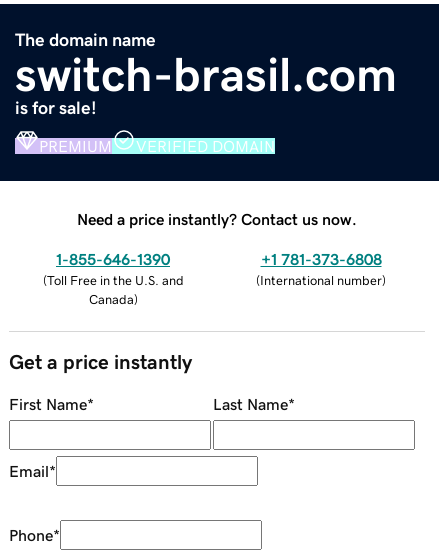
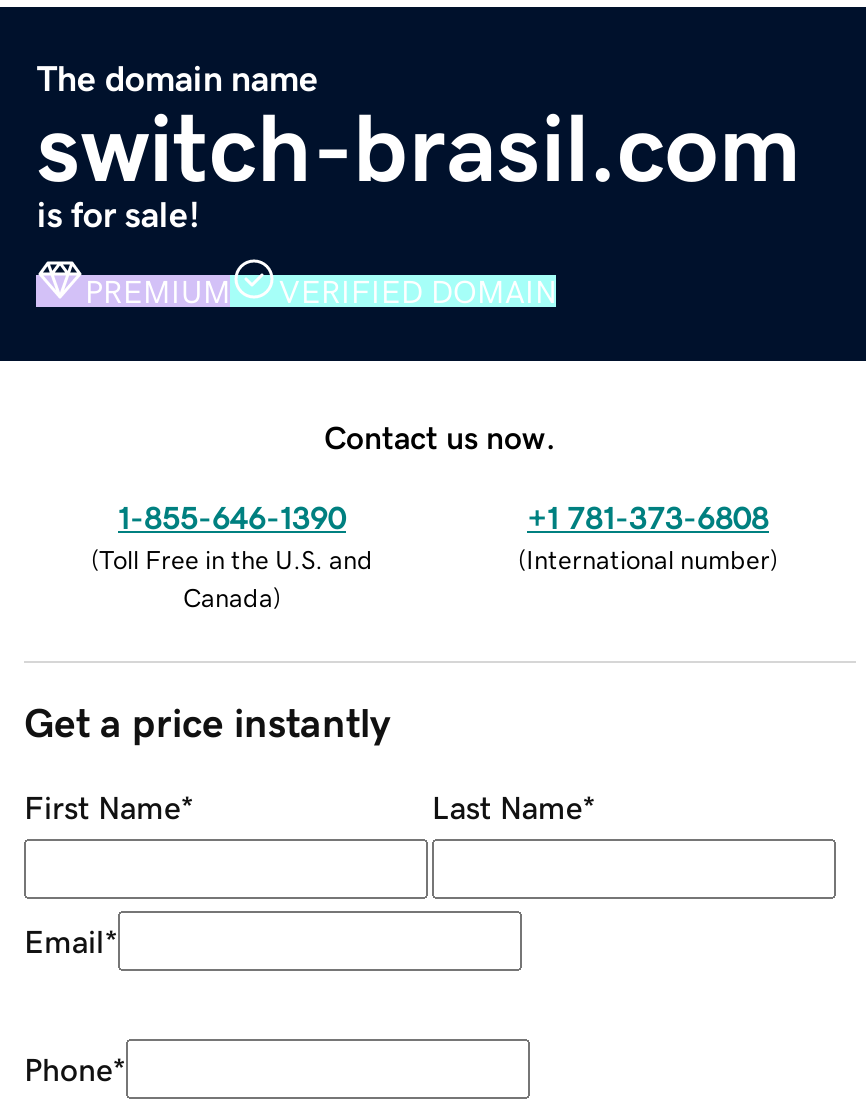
- Need a price instantly? Contact us now.
+ Contact us now.
